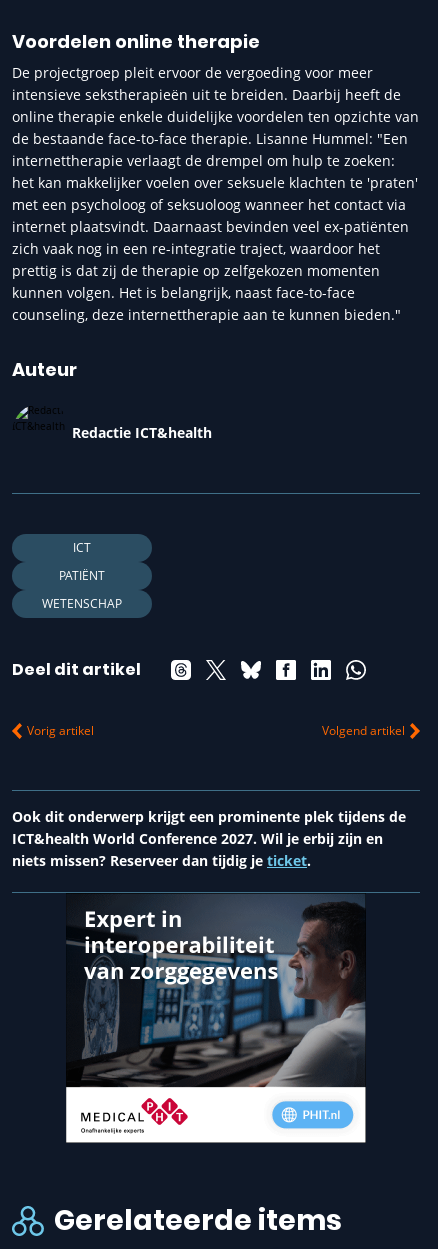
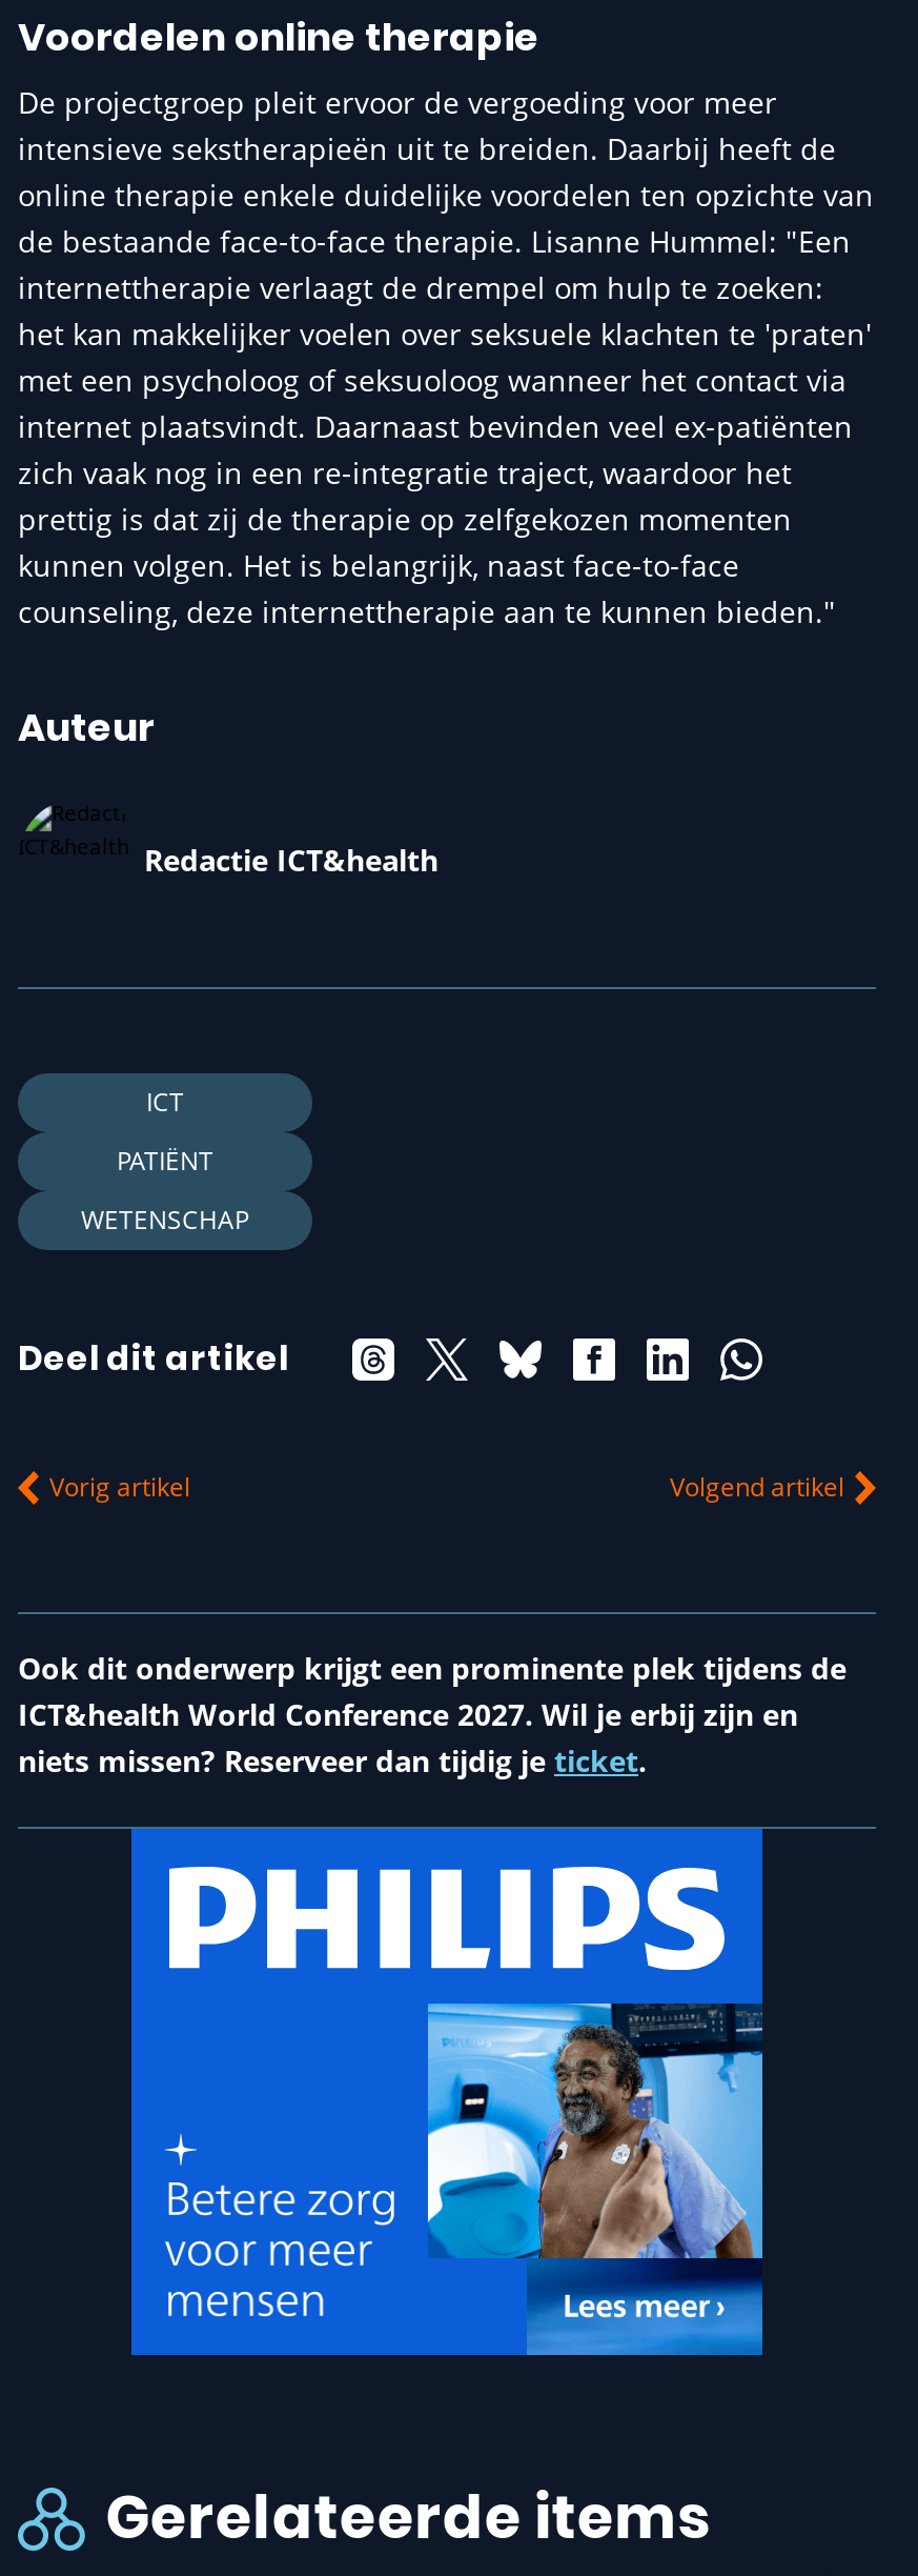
- [image]
+ [image]
